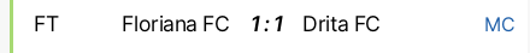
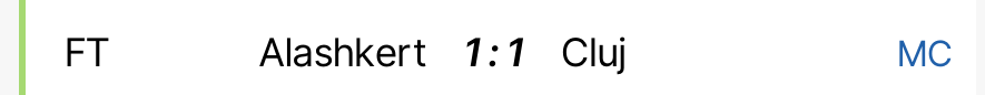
- Floriana FC
+ Alashkert

- Drita FC
+ Cluj
